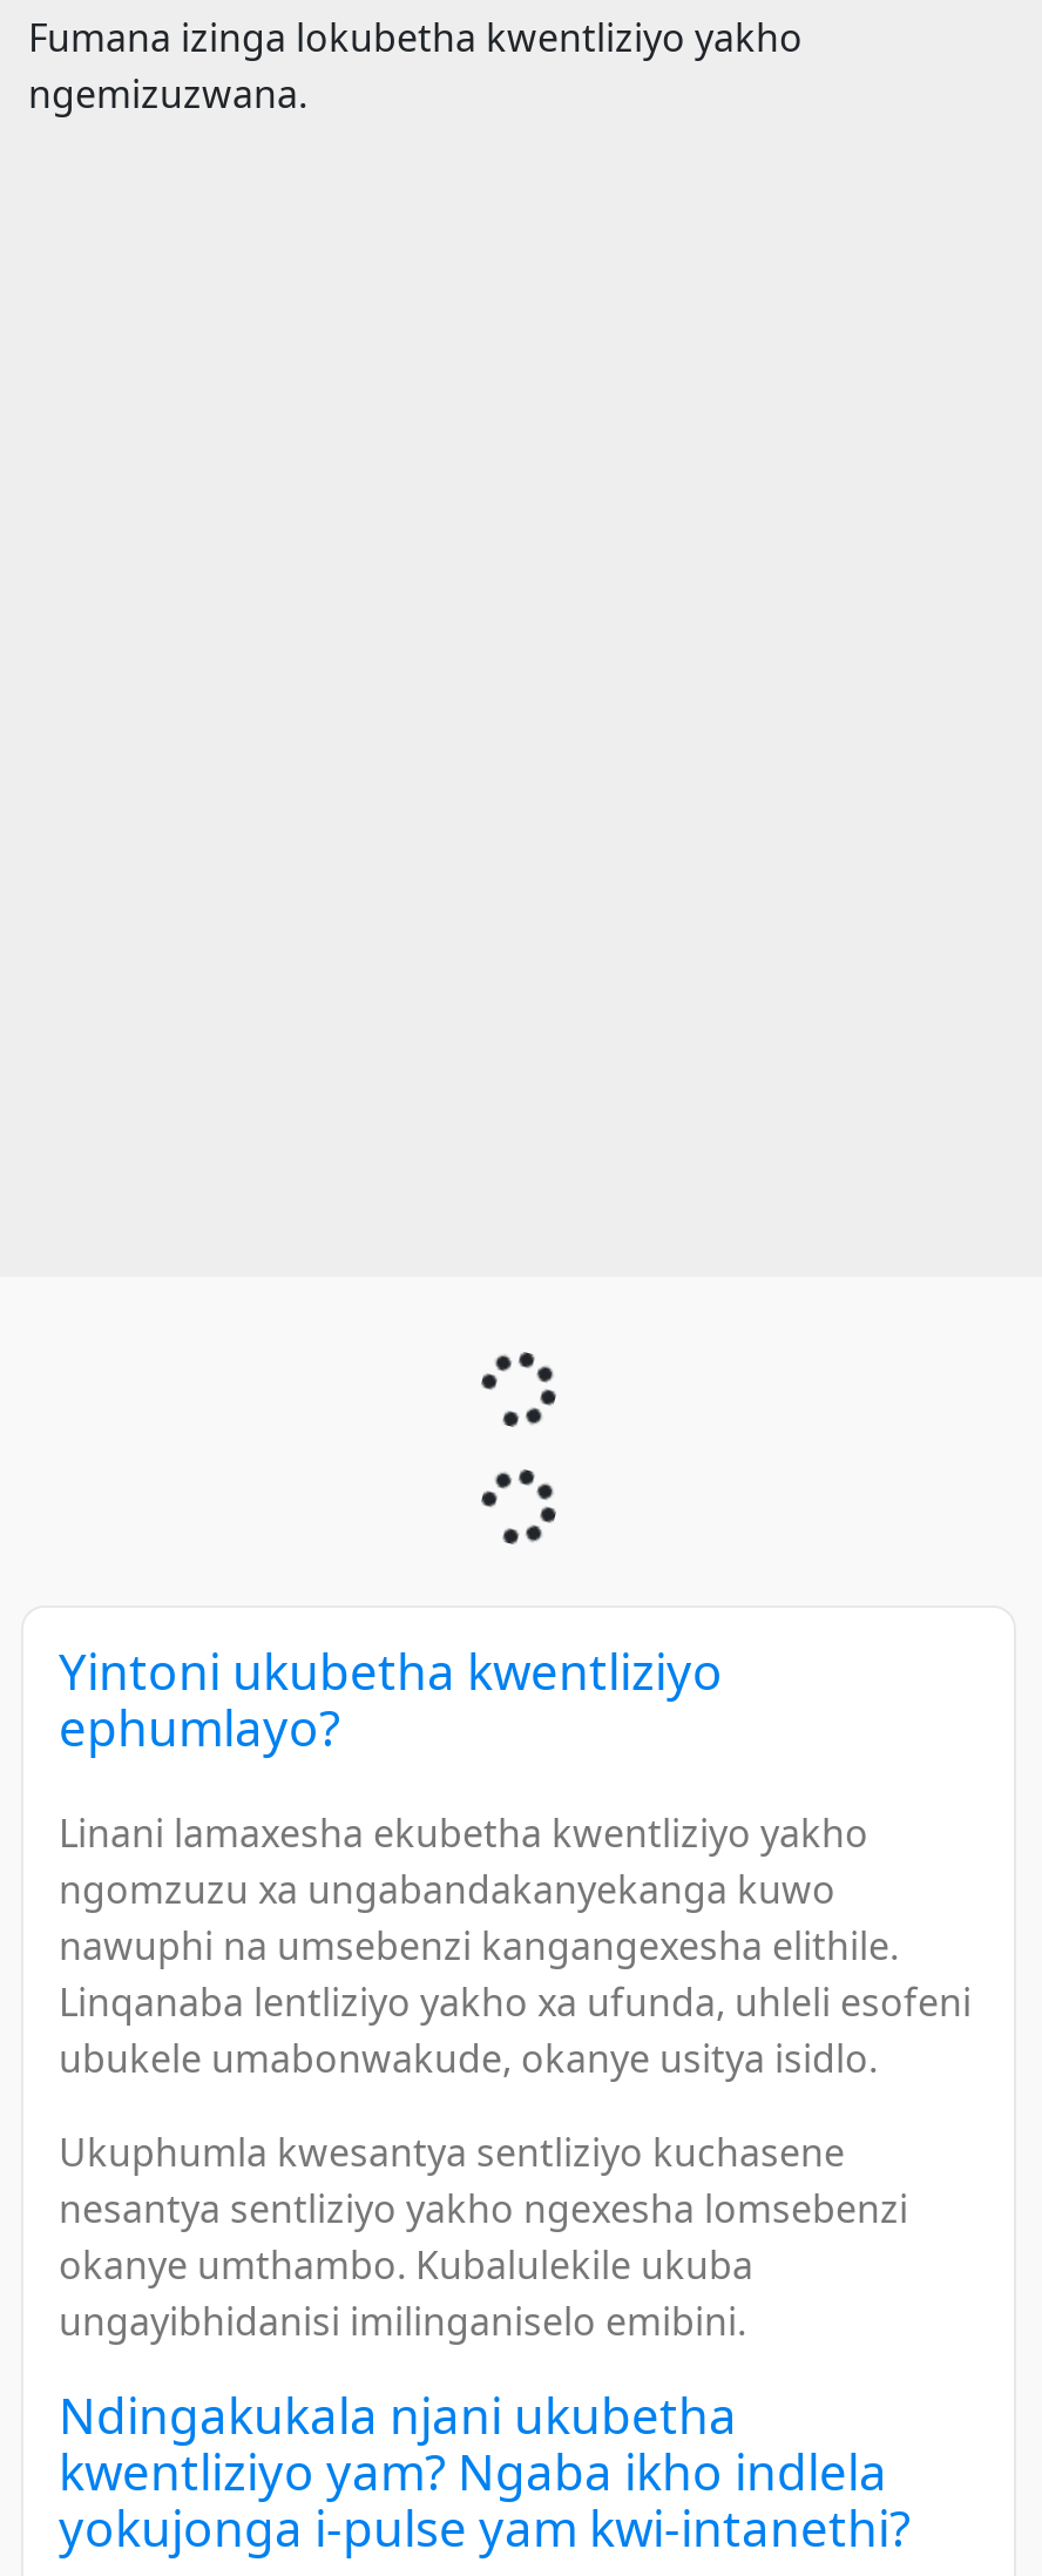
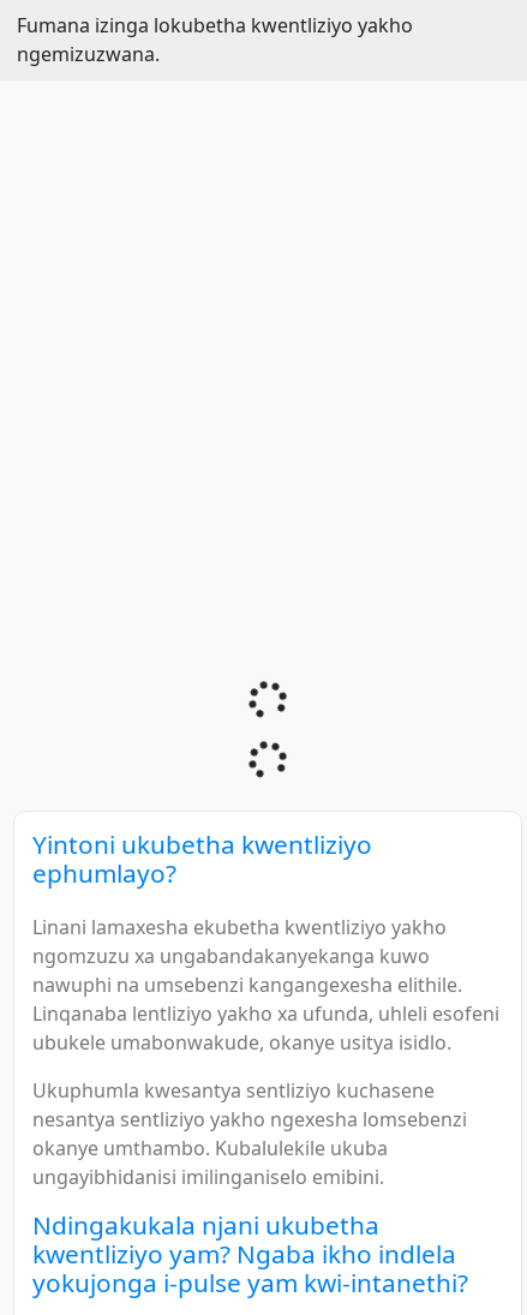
- [image]
+ [image]

- [image]
+ [image]
